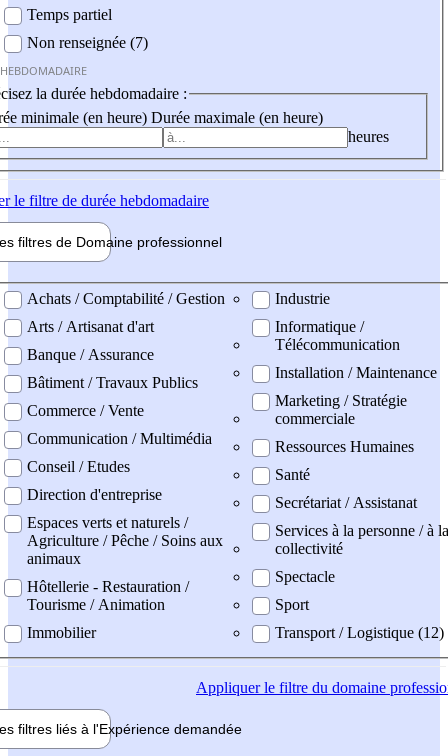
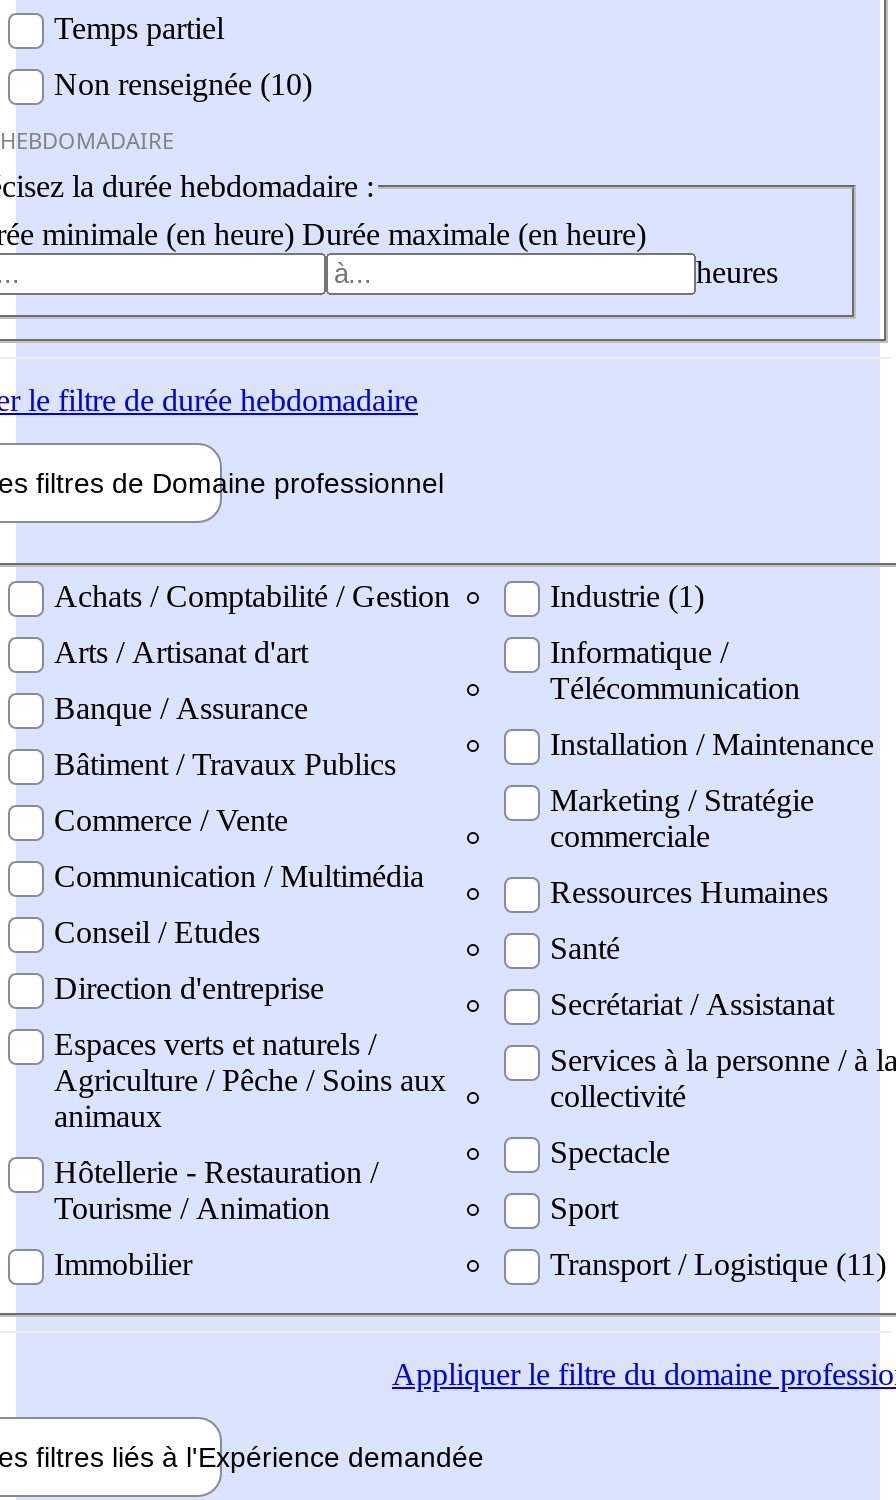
- Non renseignée (7)
+ Non renseignée (10)

- Industrie
+ Industrie (1)

- Transport / Logistique (12)
+ Transport / Logistique (11)
